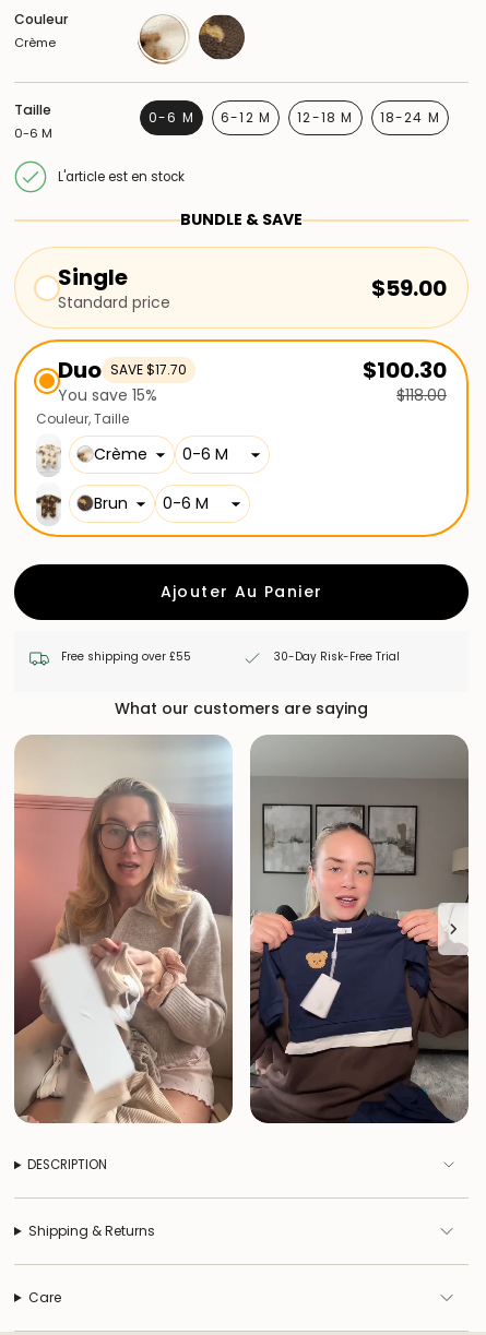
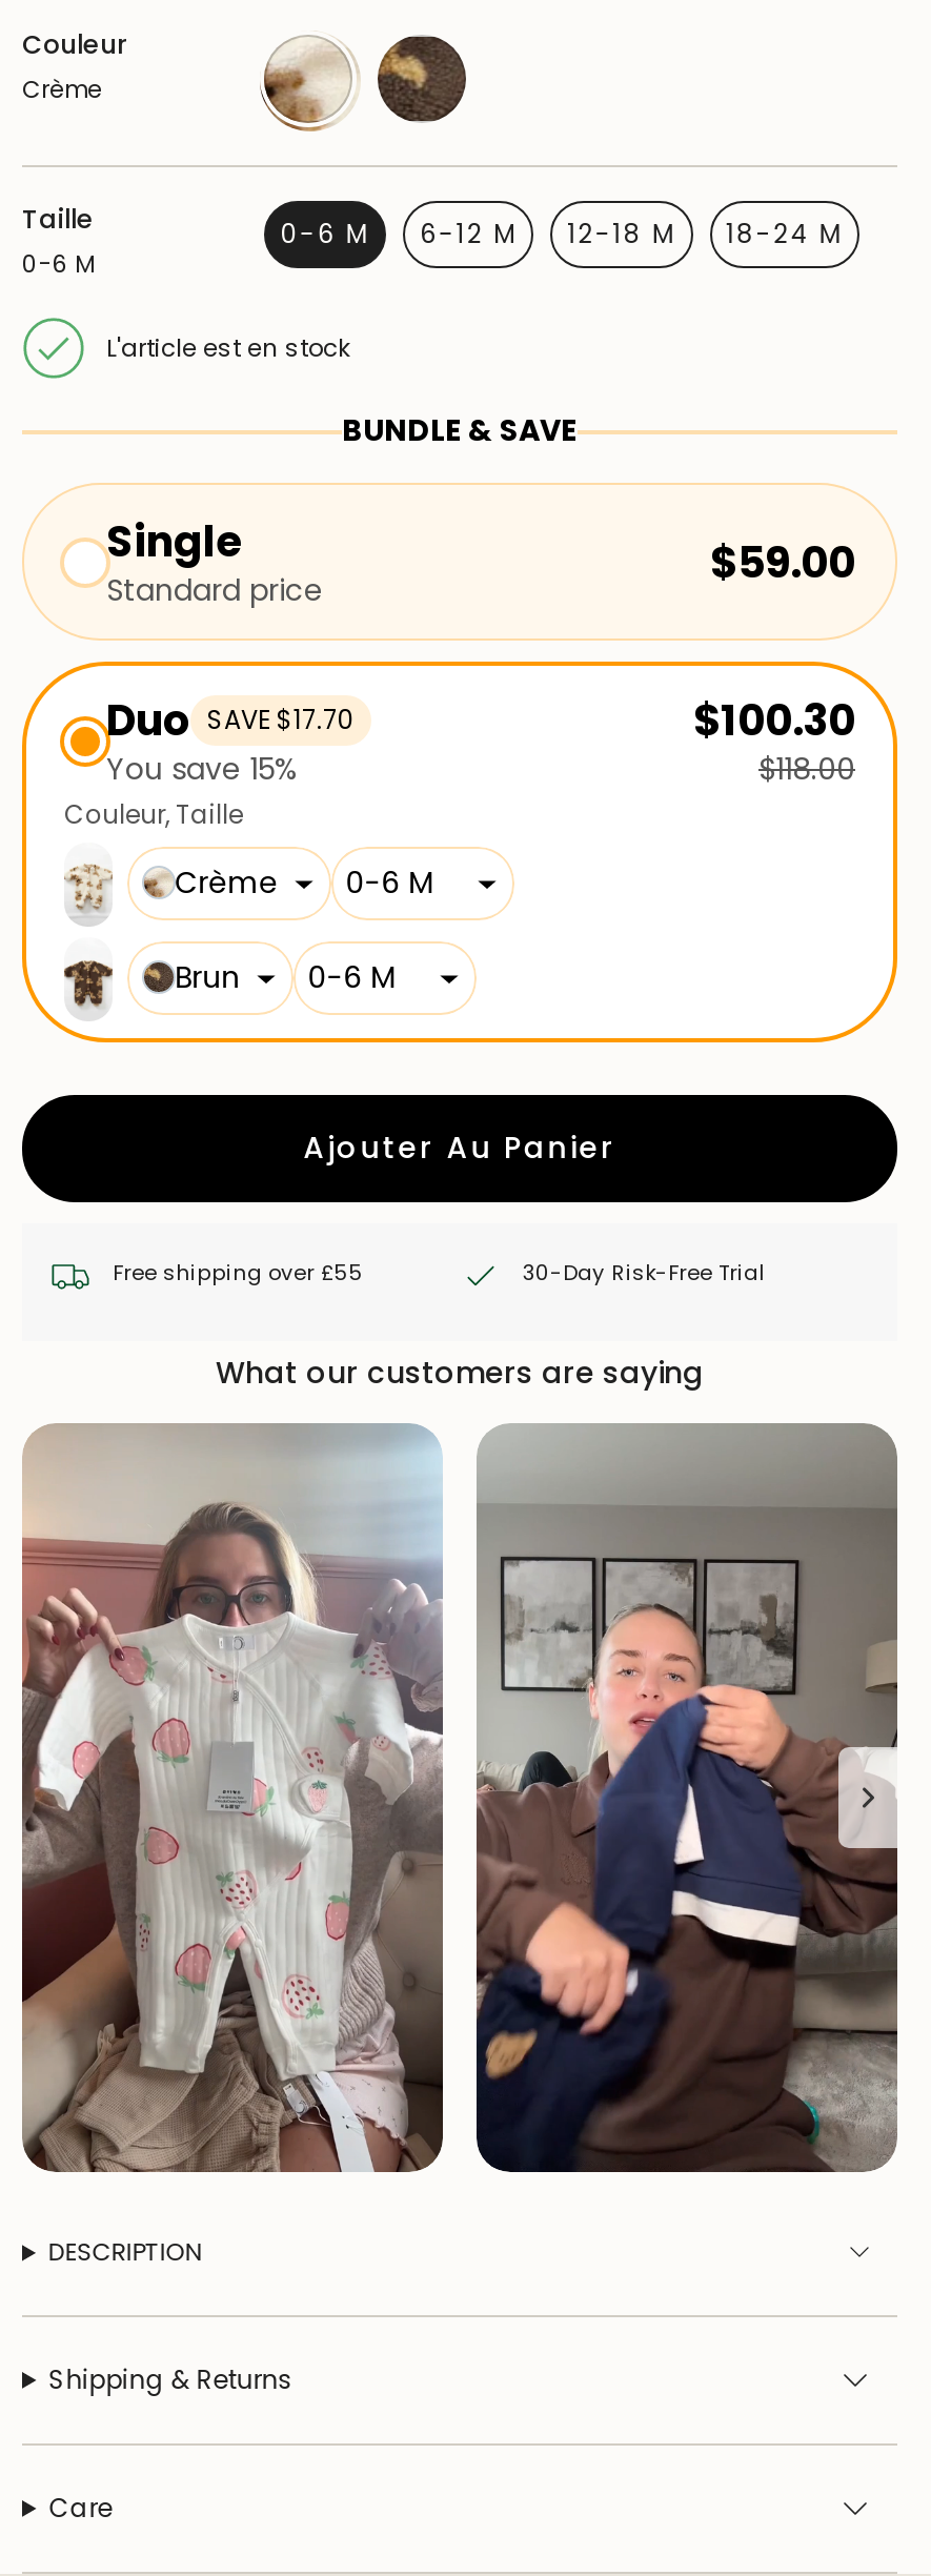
- [image]
+ [image]

- [image]
+ [image]
